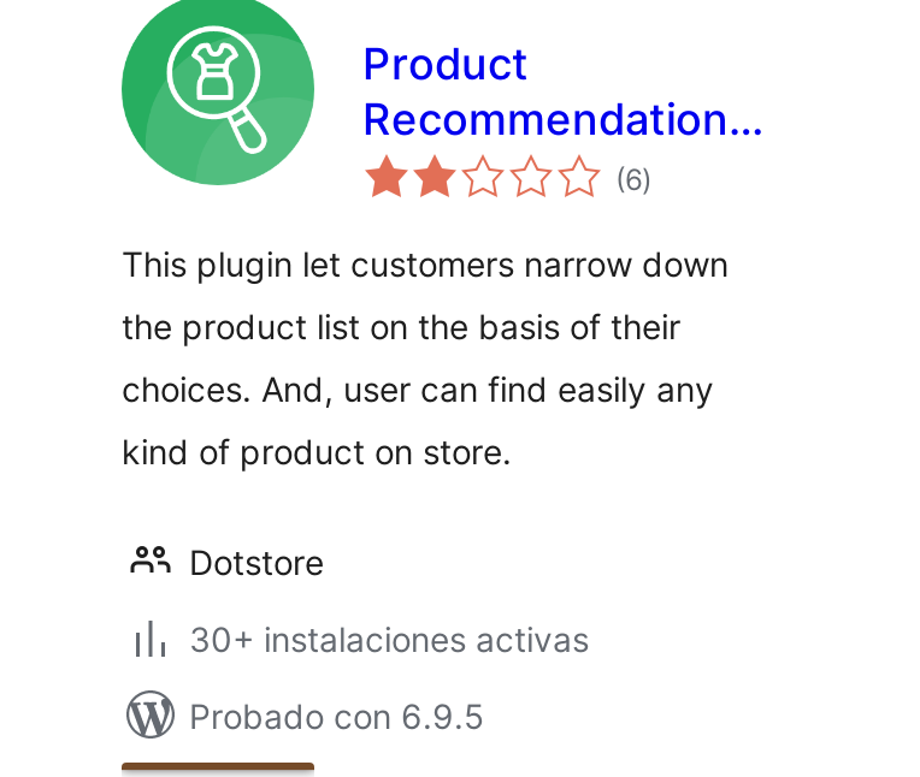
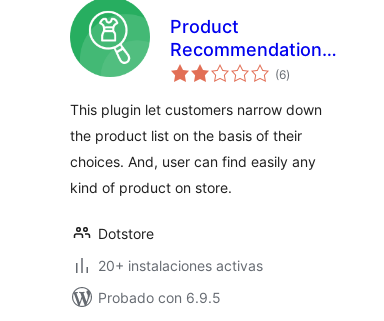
- 30+ instalaciones activas
+ 20+ instalaciones activas
